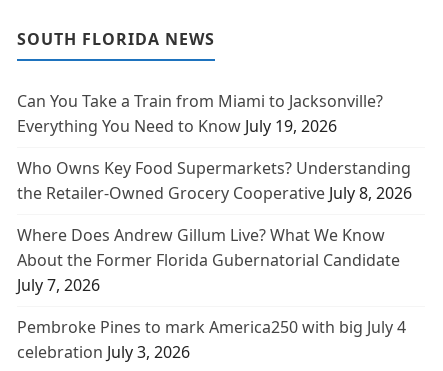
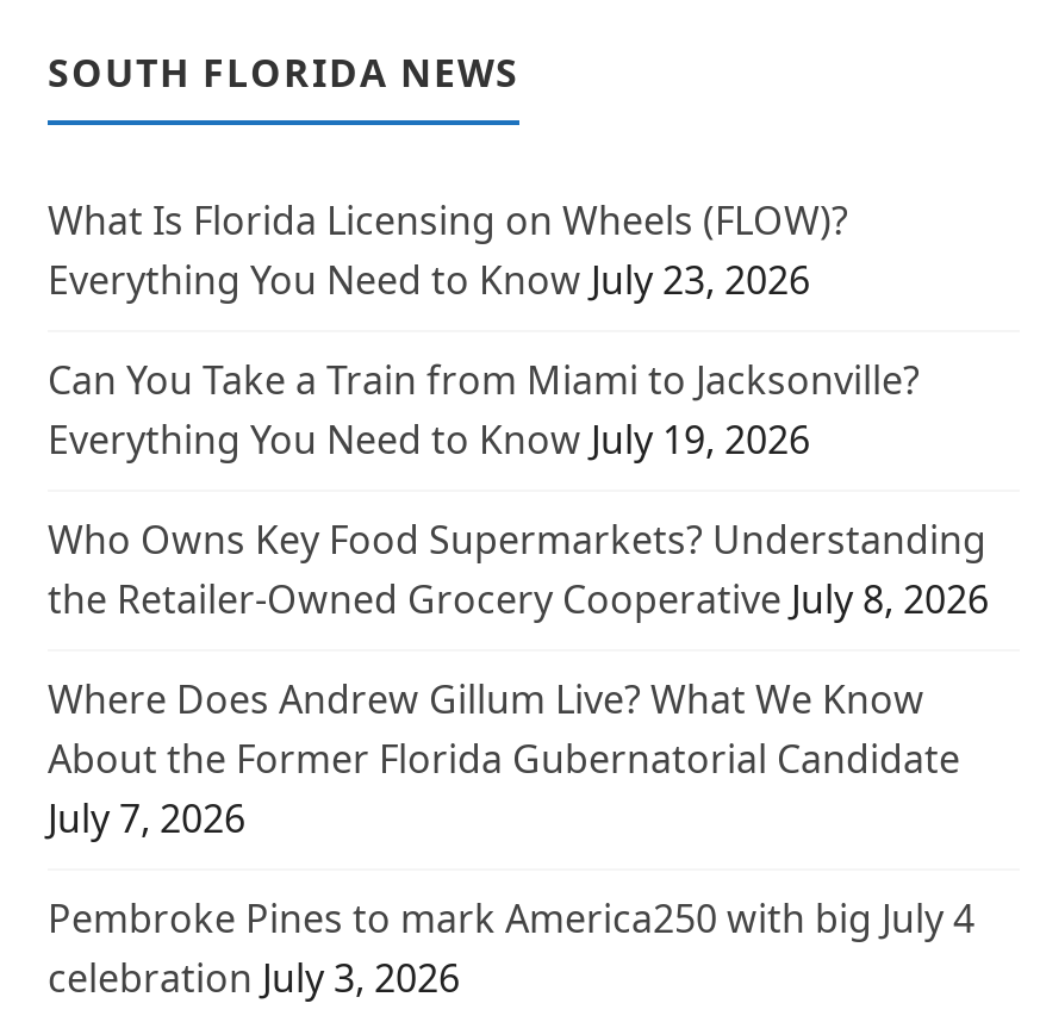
+ What Is Florida Licensing on Wheels (FLOW)?
+ Everything You Need to Know July 23, 2026
